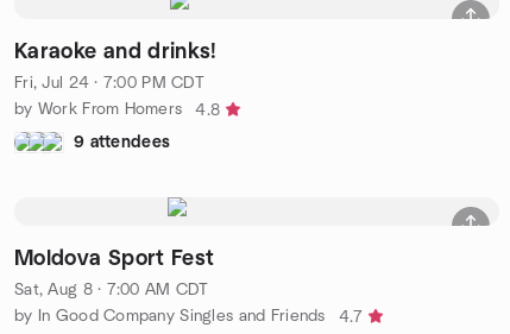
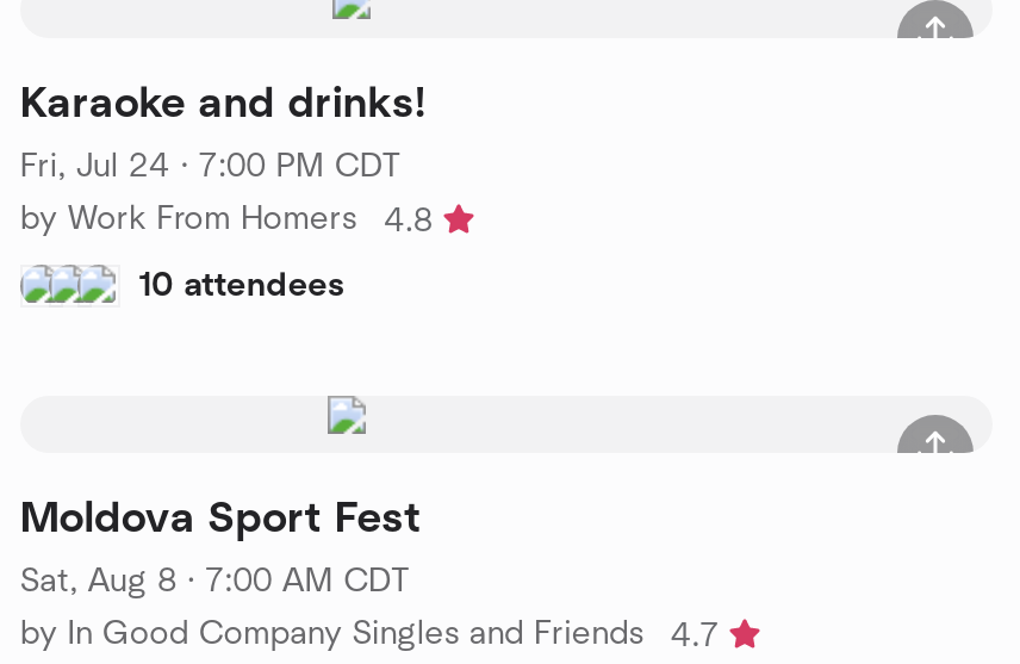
- 9 attendees
+ 10 attendees
